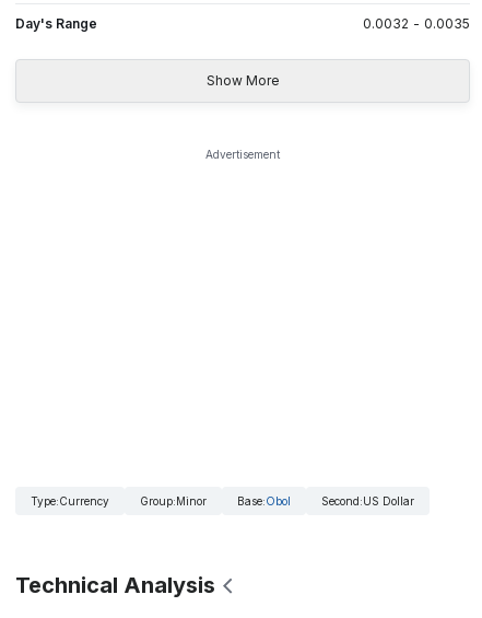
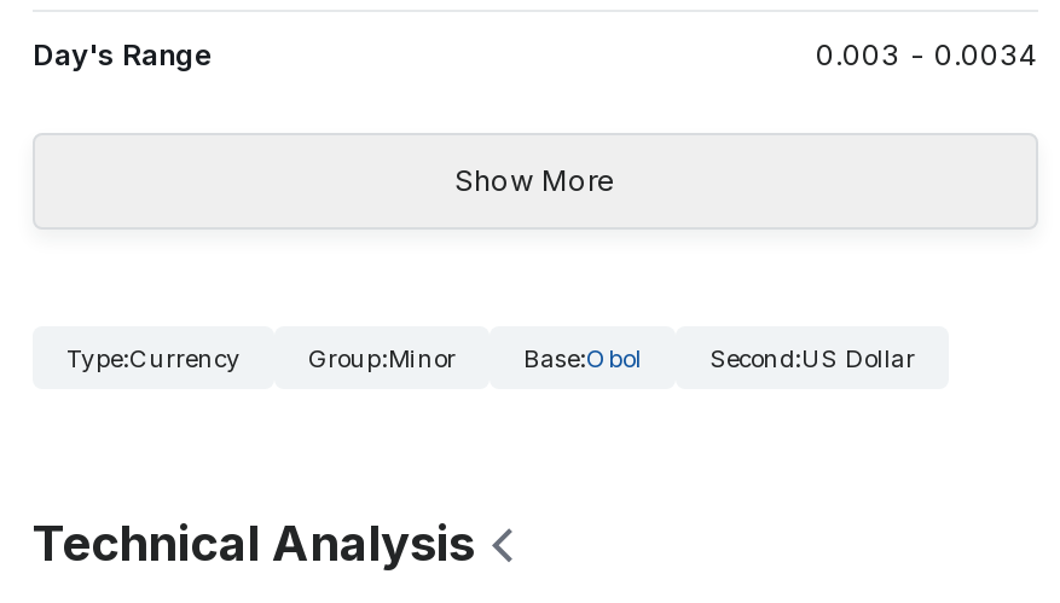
- 0.0032 - 0.0035
+ 0.003 - 0.0034

- Advertisement
